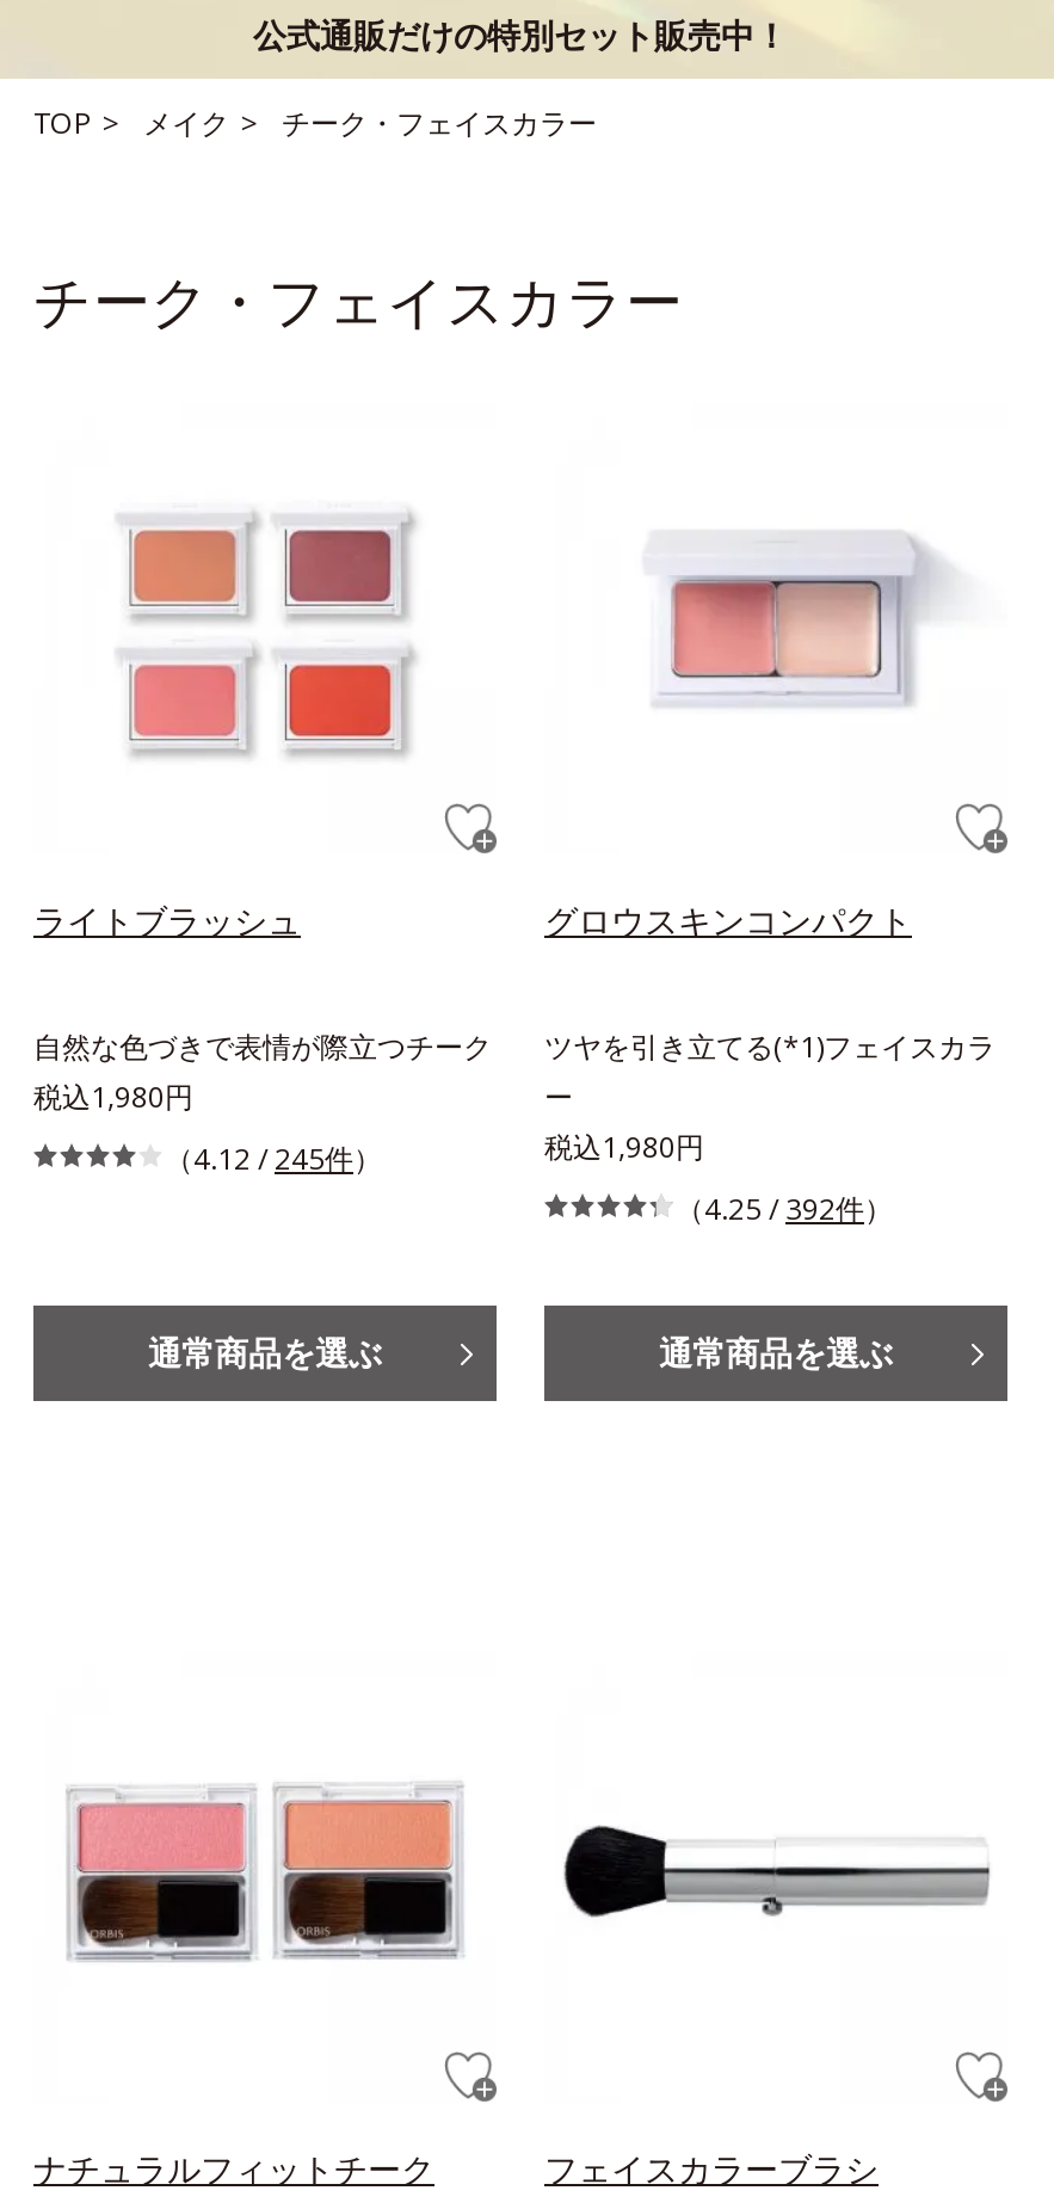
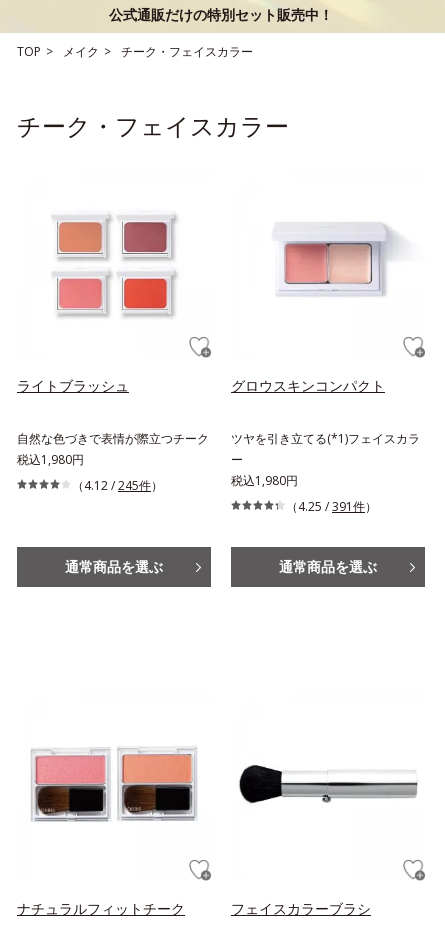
- （4.25 / 392件）
+ （4.25 / 391件）
